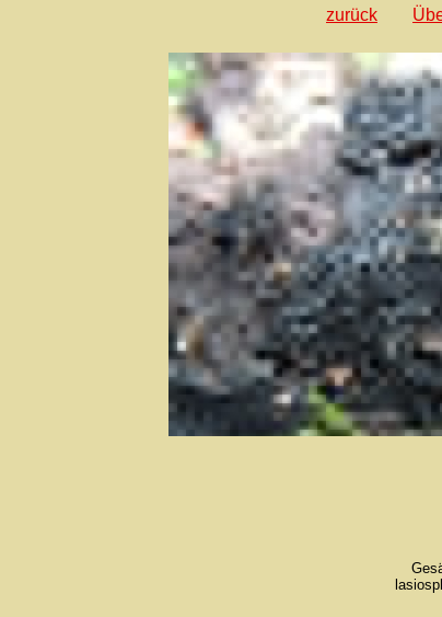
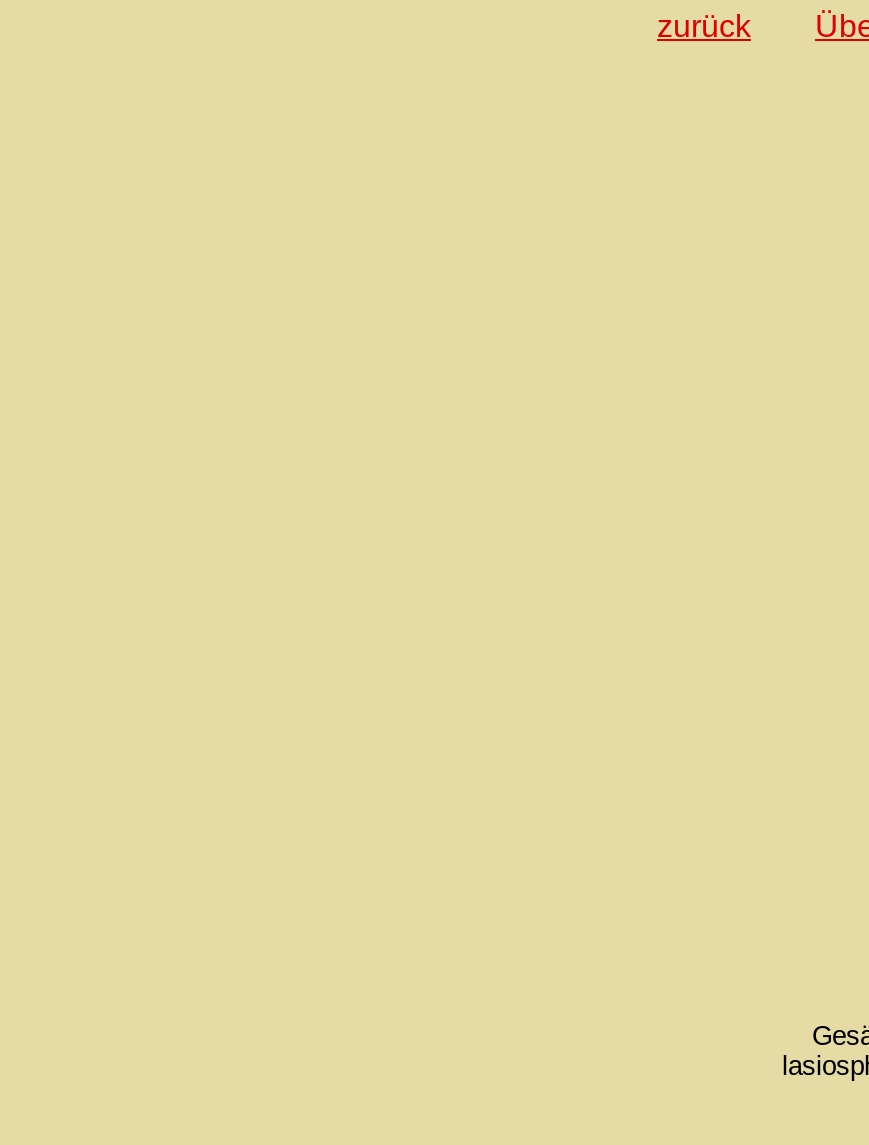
- [image]
